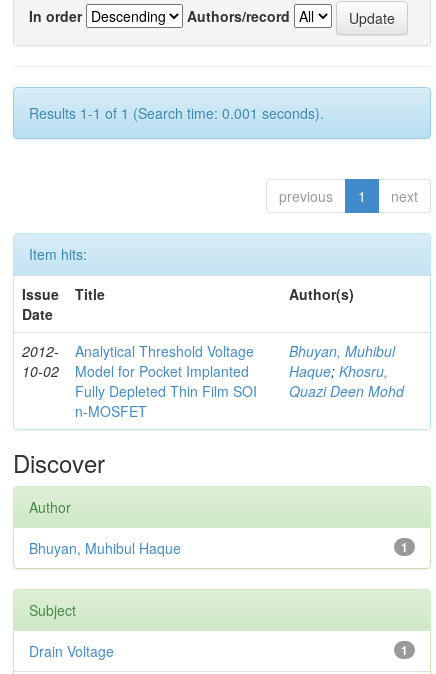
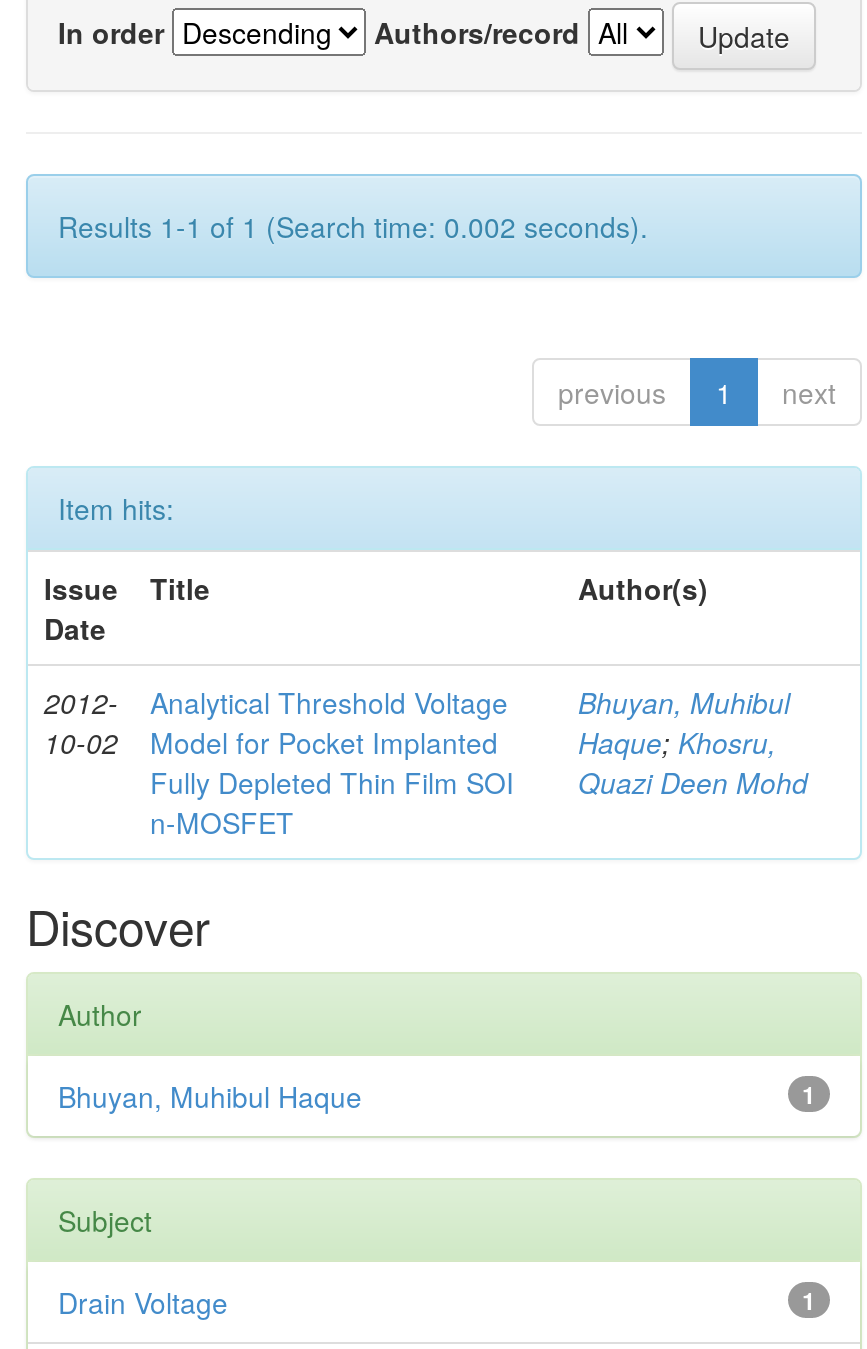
- Results 1-1 of 1 (Search time: 0.001 seconds).
+ Results 1-1 of 1 (Search time: 0.002 seconds).
